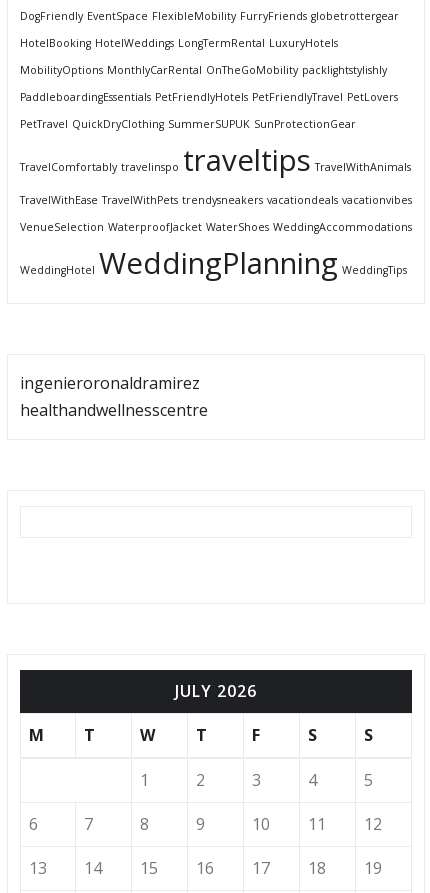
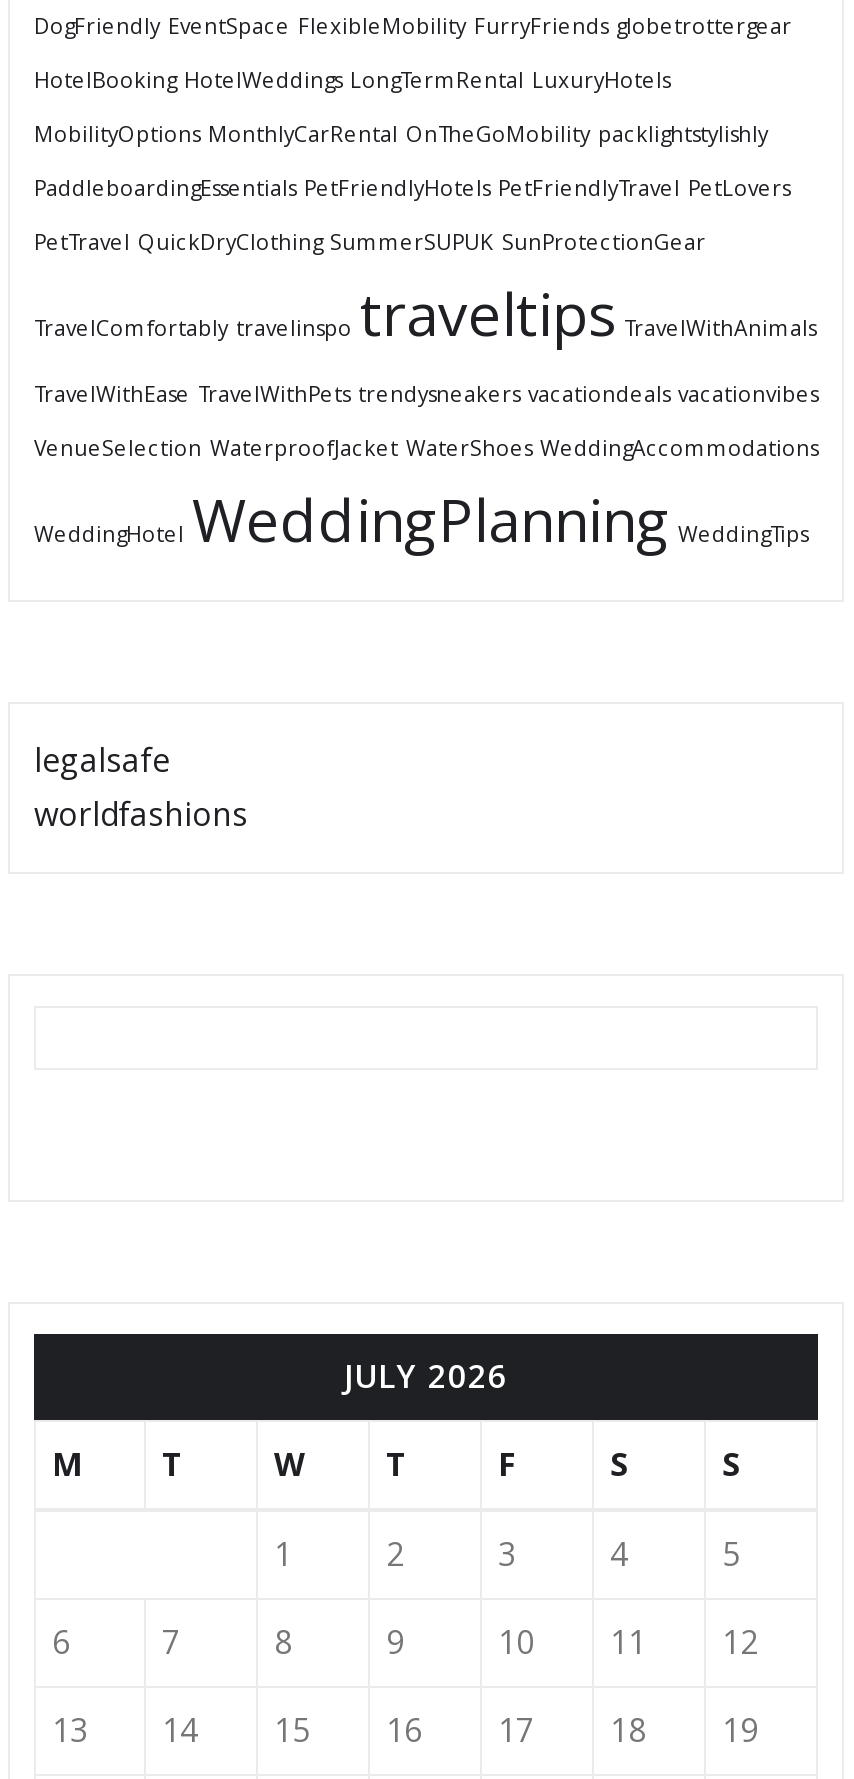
- ingenieroronaldramirez
- healthandwellnesscentre
+ legalsafe
+ worldfashions
